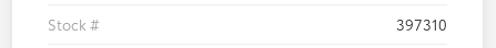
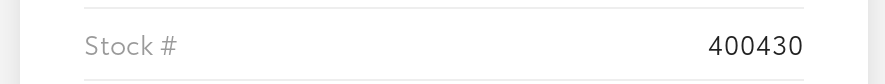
- 397310
+ 400430
